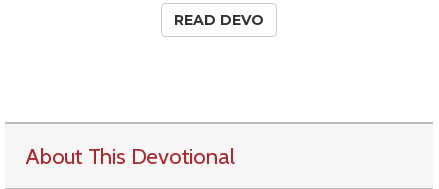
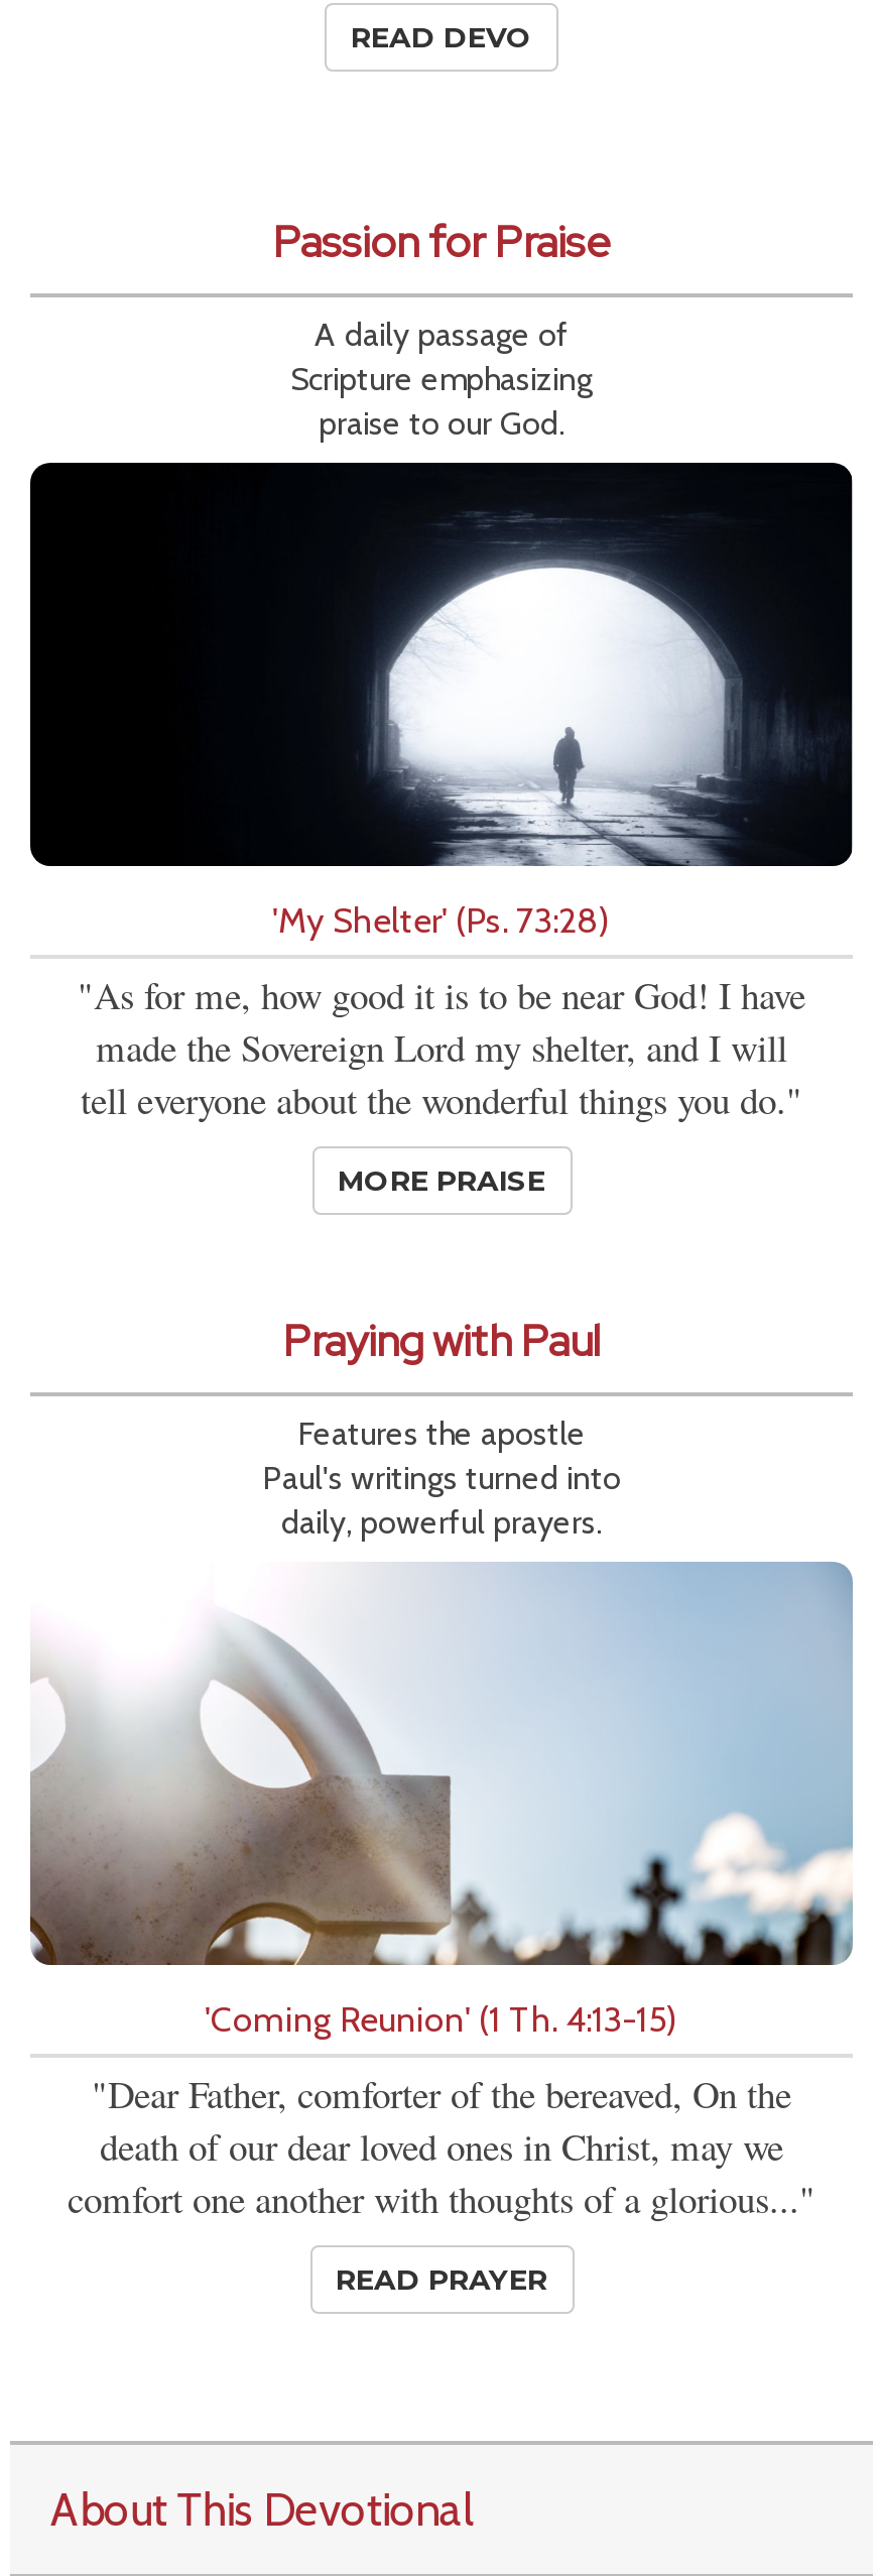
+ [image]
+ 'My Shelter' (Ps. 73:28)
+ "As for me, how good it is to be near God! I have
+ made the Sovereign Lord my shelter, and I will
+ tell everyone about the wonderful things you do."
+ MORE PRAISE
+ Praying with Paul
+ Features the apostle
+ Paul's writings turned into
+ daily, powerful prayers.

+ [image]
+ 'Coming Reunion' (1 Th. 4:13-15)
+ "Dear Father, comforter of the bereaved, On the
+ death of our dear loved ones in Christ, may we
+ comfort one another with thoughts of a glorious..."
+ READ PRAYER

+ Passion for Praise
+ A daily passage of
+ Scripture emphasizing
+ praise to our God.
